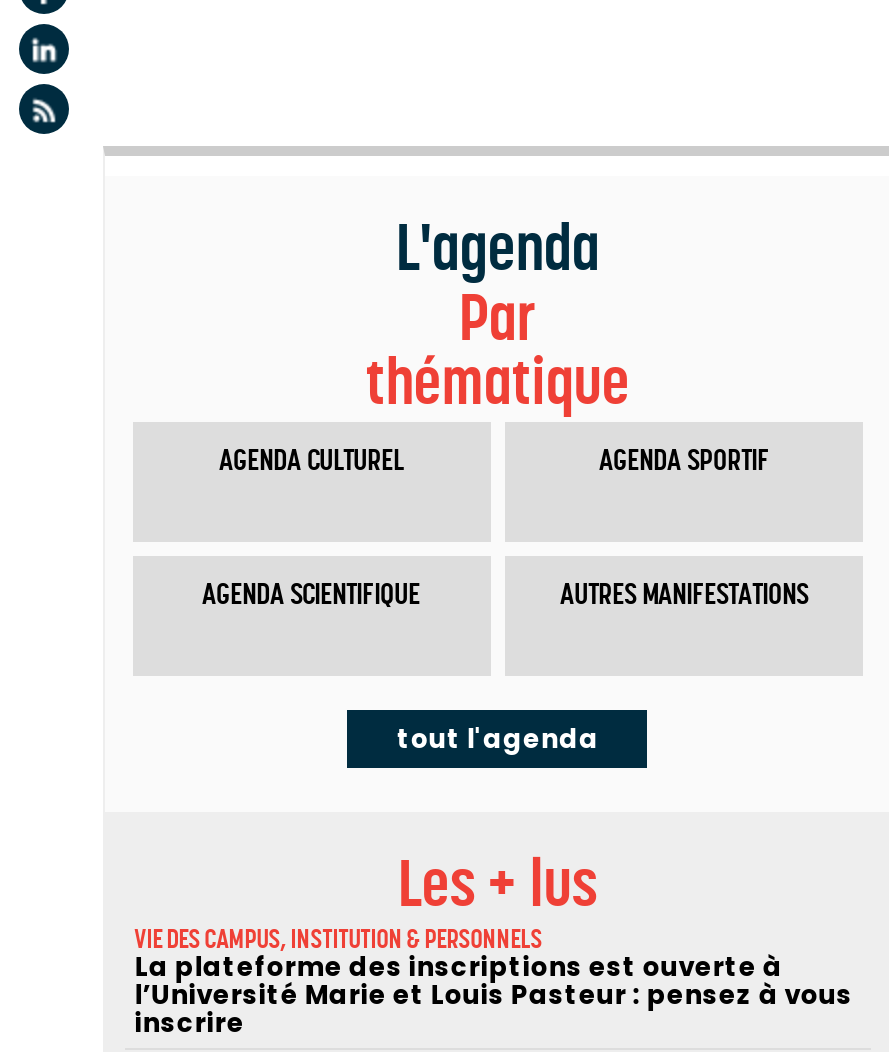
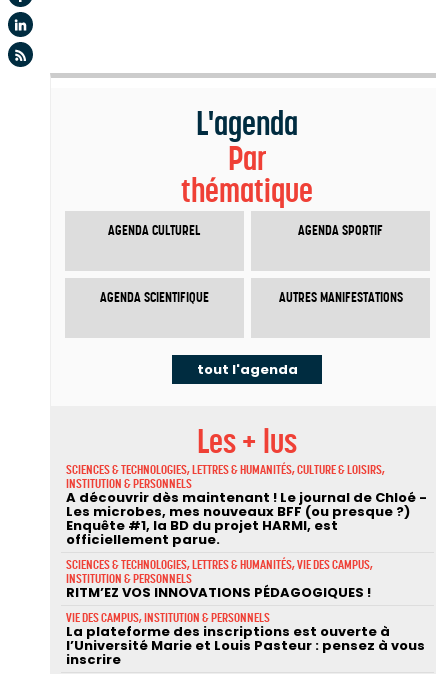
+ SCIENCES & TECHNOLOGIES, LETTRES & HUMANITÉS, CULTURE & LOISIRS,
+ INSTITUTION & PERSONNELS
+ A découvrir dès maintenant ! Le journal de Chloé -
+ Les microbes, mes nouveaux BFF (ou presque ?)
+ Enquête #1, la BD du projet HARMI, est
+ officiellement parue.
+ SCIENCES & TECHNOLOGIES, LETTRES & HUMANITÉS, VIE DES CAMPUS,
+ INSTITUTION & PERSONNELS
+ RITM’EZ VOS INNOVATIONS PÉDAGOGIQUES !
